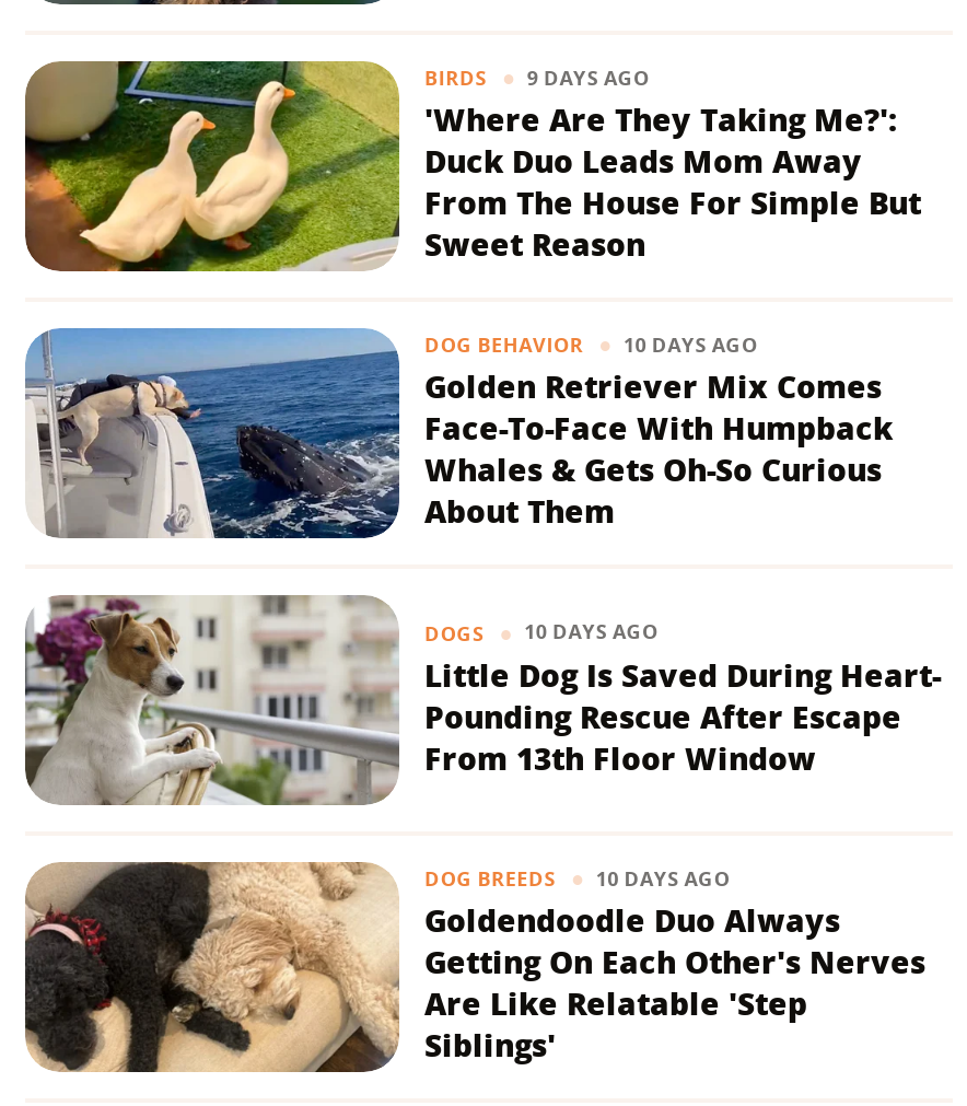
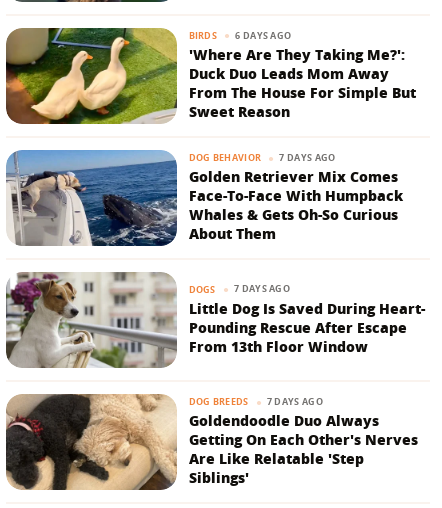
- BIRDS 9 DAYS AGO
+ BIRDS 6 DAYS AGO

- DOG BEHAVIOR 10 DAYS AGO
+ DOG BEHAVIOR 7 DAYS AGO

- DOGS 10 DAYS AGO
+ DOGS 7 DAYS AGO

- DOG BREEDS 10 DAYS AGO
+ DOG BREEDS 7 DAYS AGO
